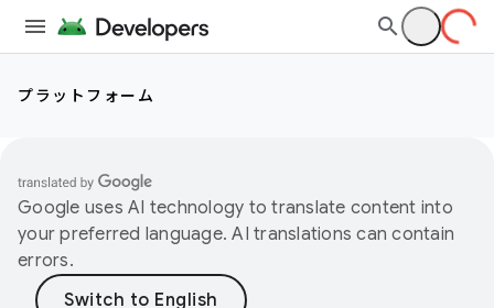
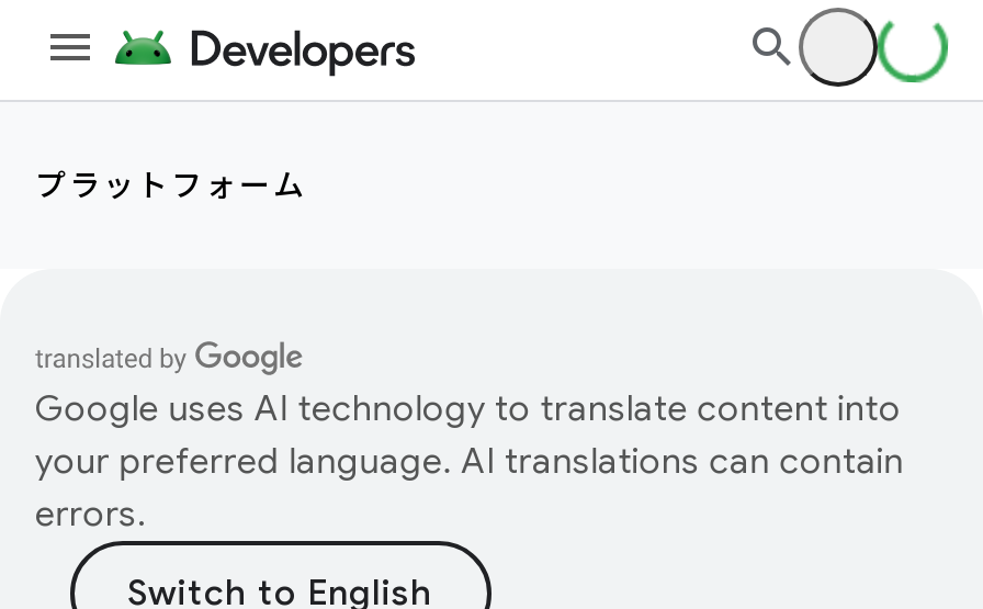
- [image]
+ [image]
